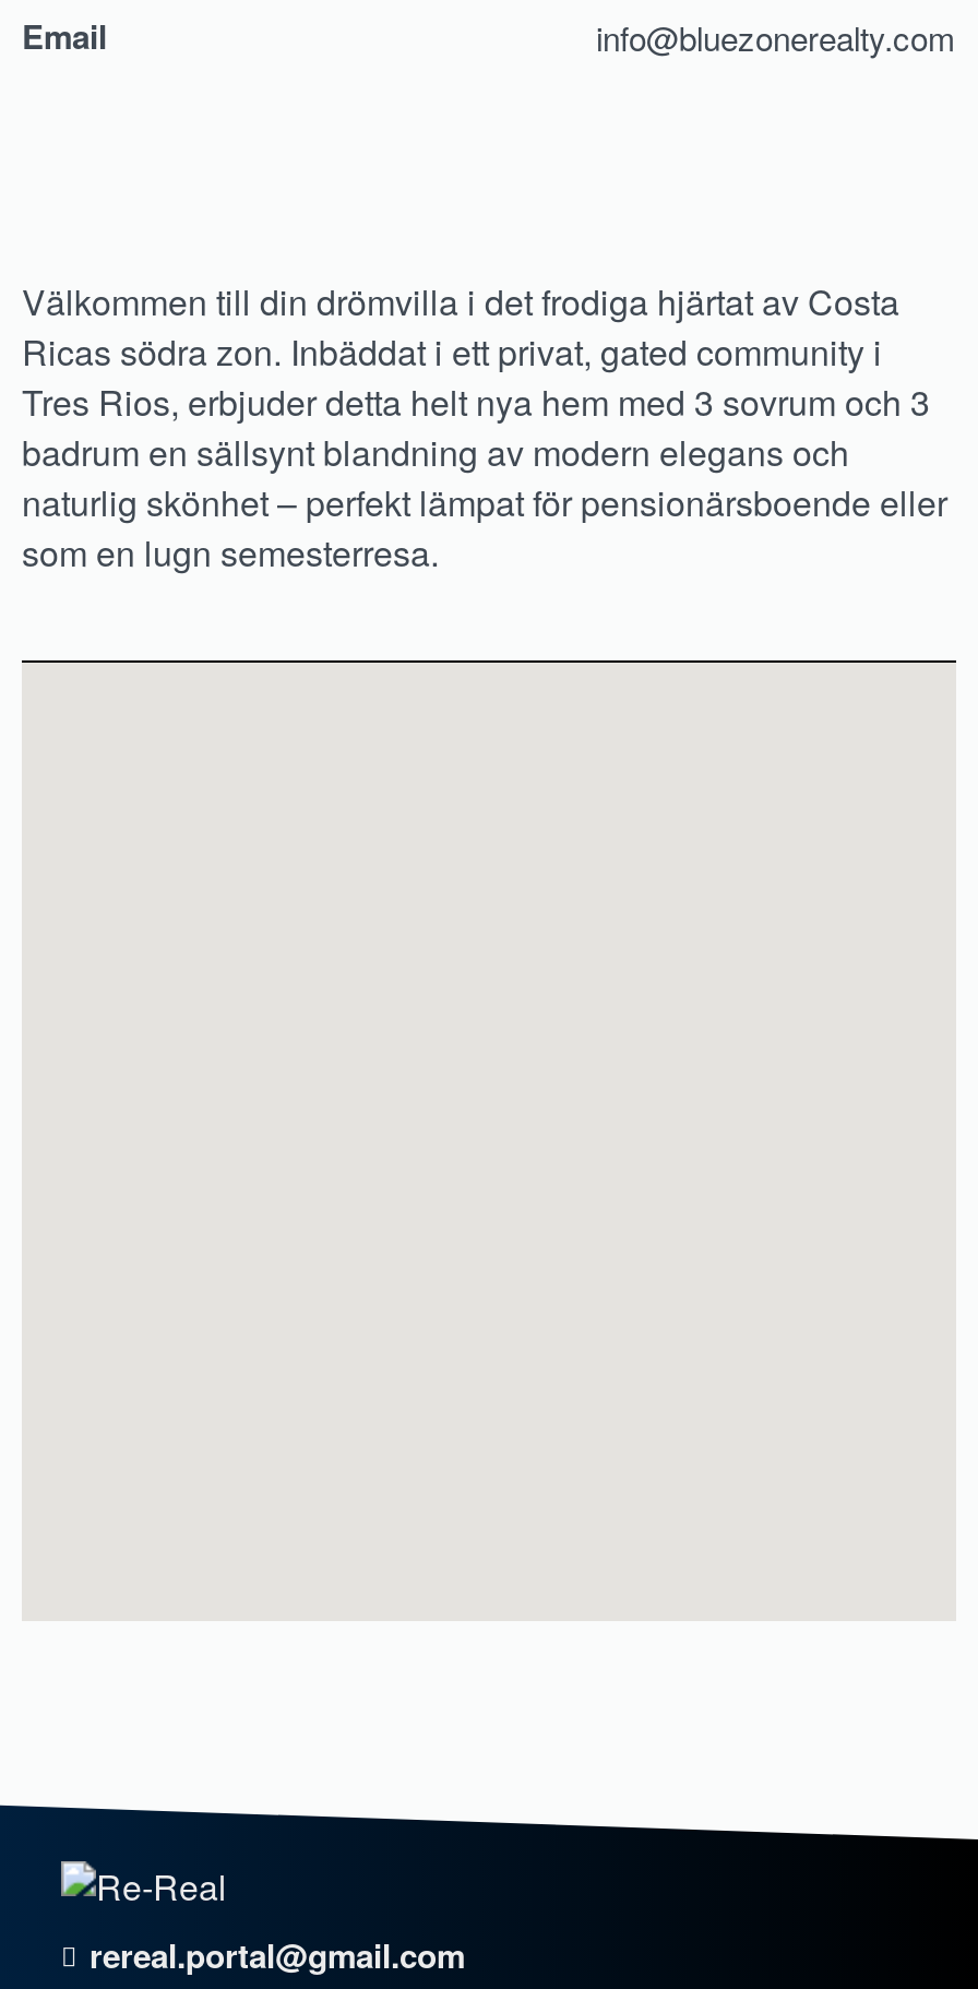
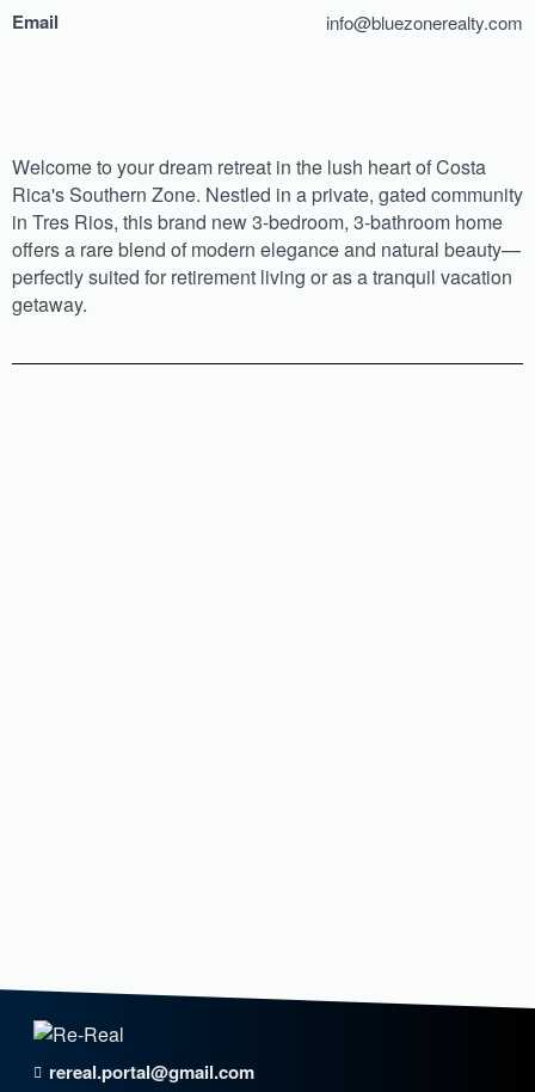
- Välkommen till din drömvilla i det frodiga hjärtat av Costa
- Ricas södra zon. Inbäddat i ett privat, gated community i
- Tres Rios, erbjuder detta helt nya hem med 3 sovrum och 3
- badrum en sällsynt blandning av modern elegans och
- naturlig skönhet – perfekt lämpat för pensionärsboende eller
- som en lugn semesterresa.
+ Welcome to your dream retreat in the lush heart of Costa
+ Rica's Southern Zone. Nestled in a private, gated community
+ in Tres Rios, this brand new 3-bedroom, 3-bathroom home
+ offers a rare blend of modern elegance and natural beauty—
+ perfectly suited for retirement living or as a tranquil vacation
+ getaway.
